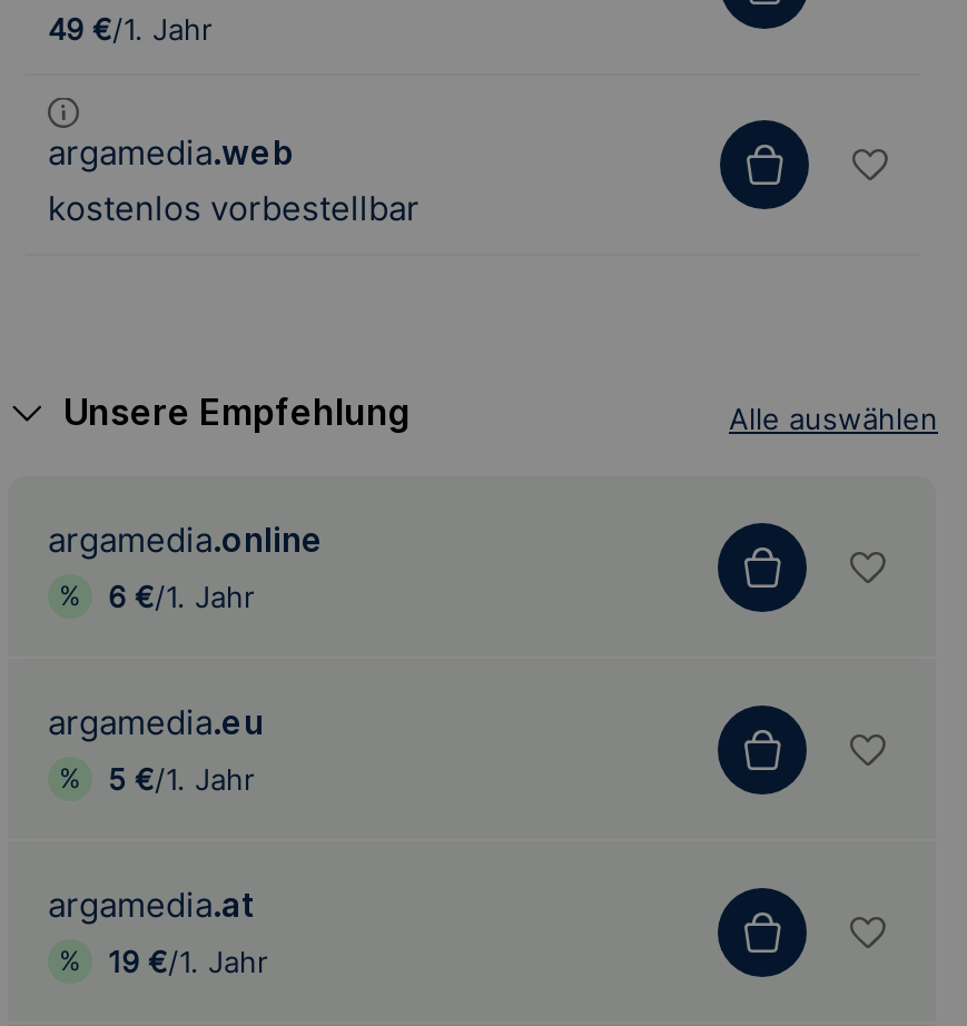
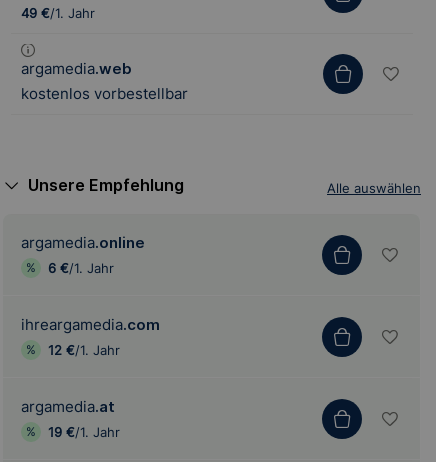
- argamedia.eu
- 5 €/1. Jahr
+ ihreargamedia.com
+ 12 €/1. Jahr
